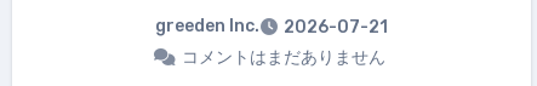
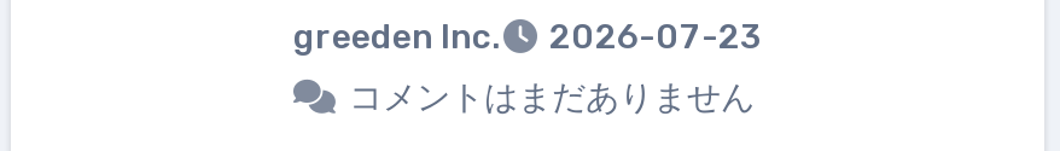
- greeden Inc. 2026-07-21
+ greeden Inc. 2026-07-23
